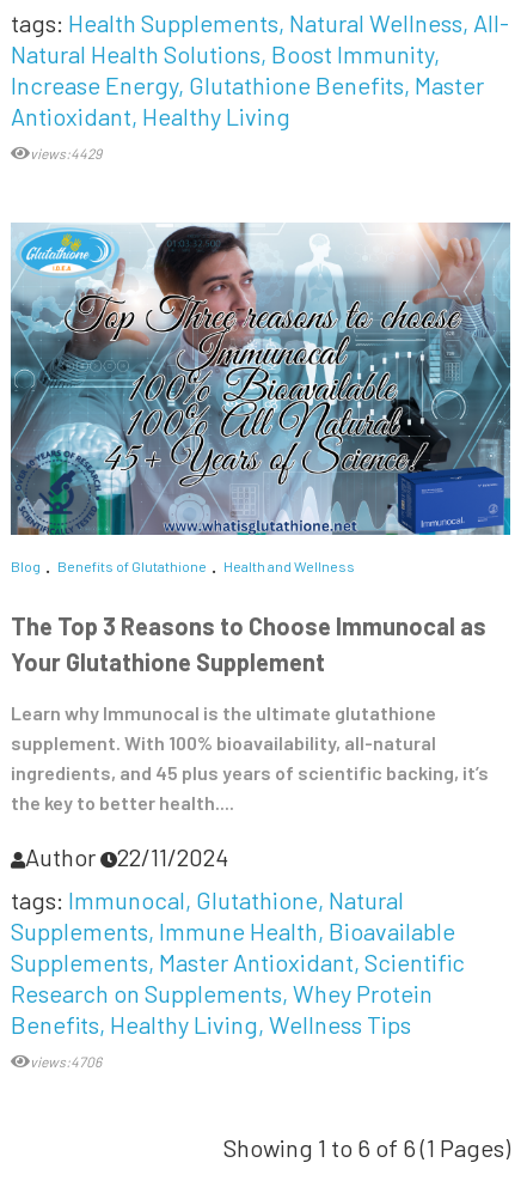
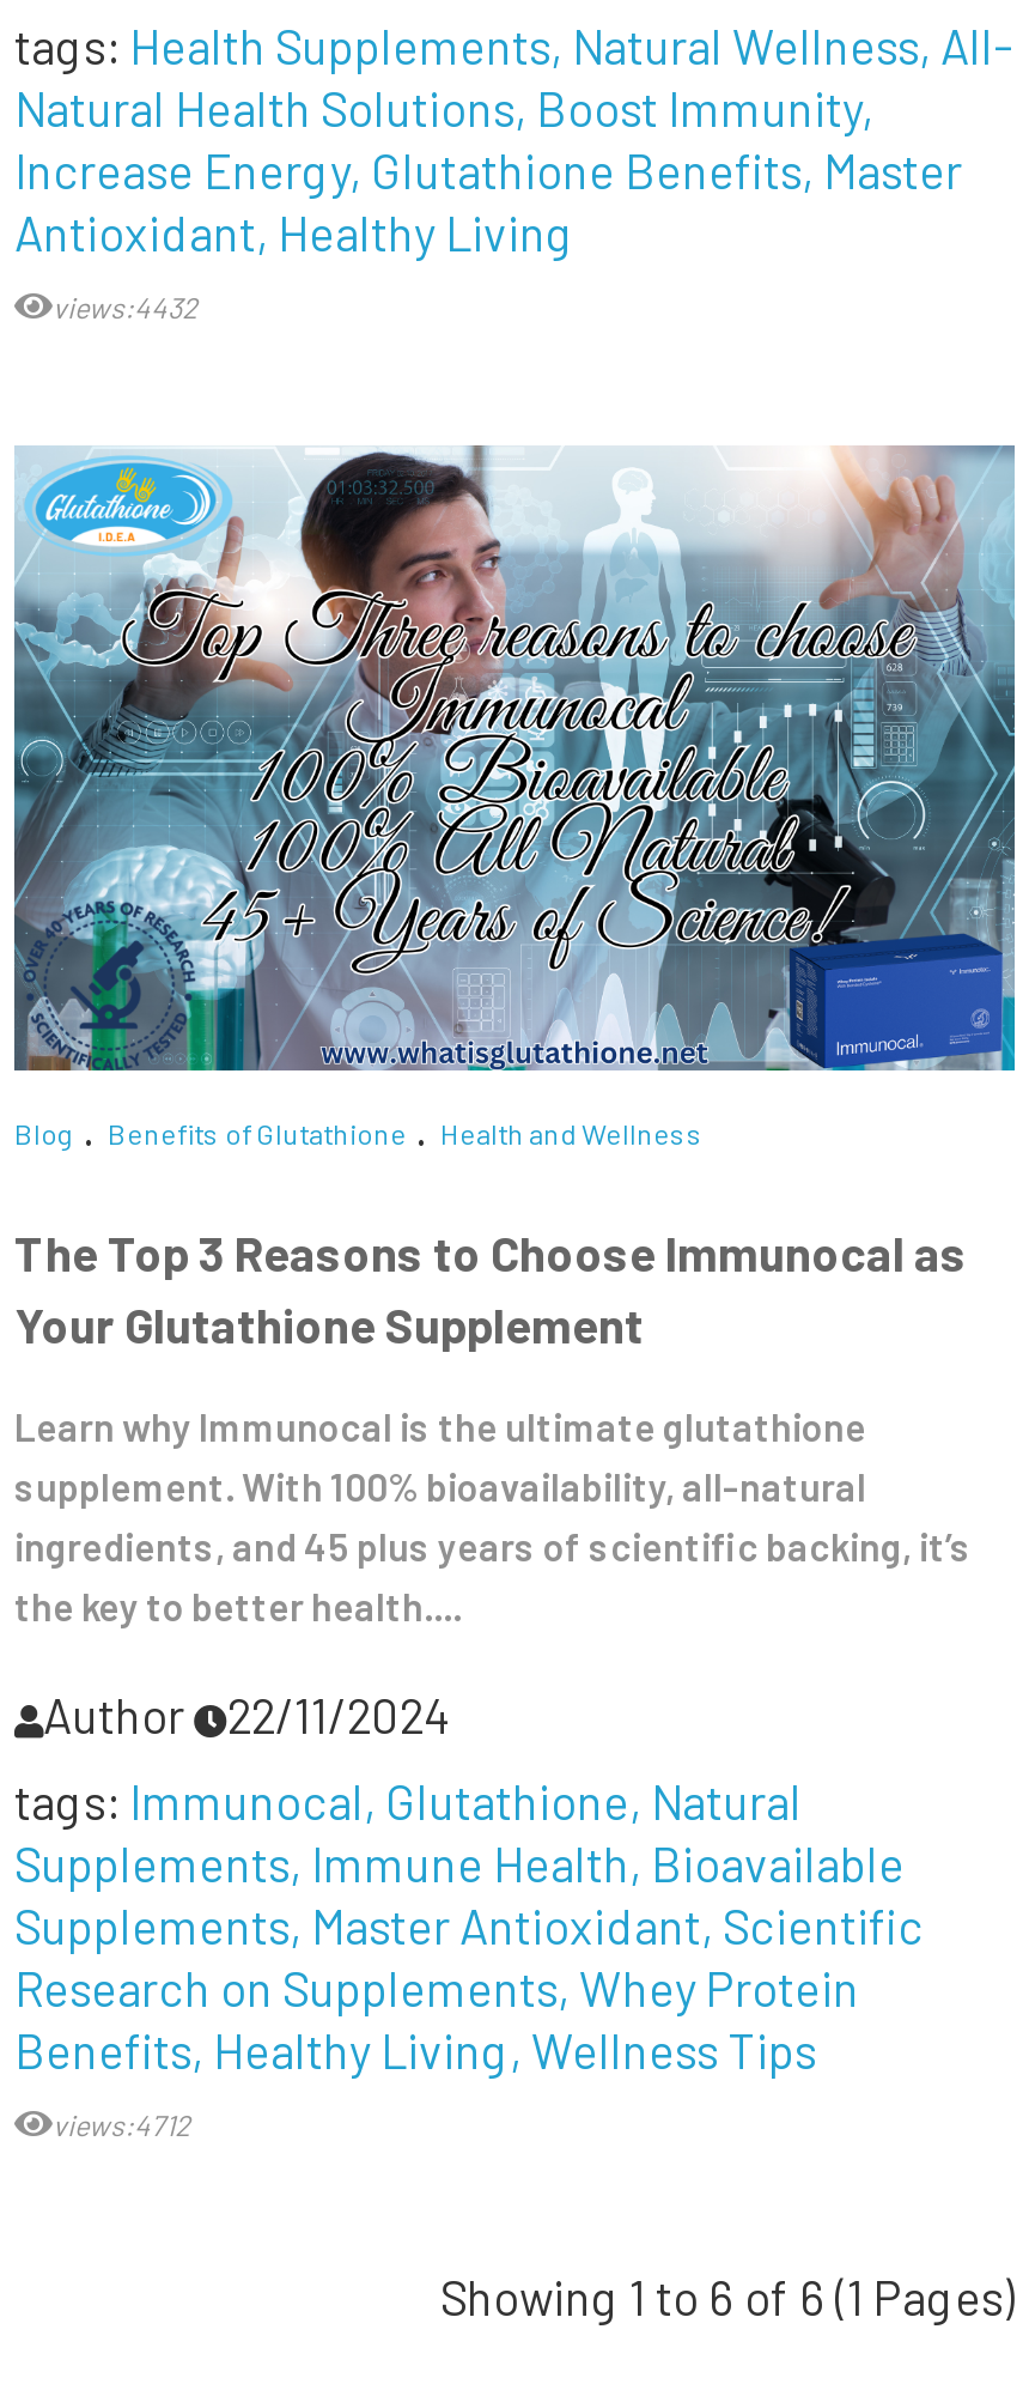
- views:4429
+ views:4432

- views:4706
+ views:4712
